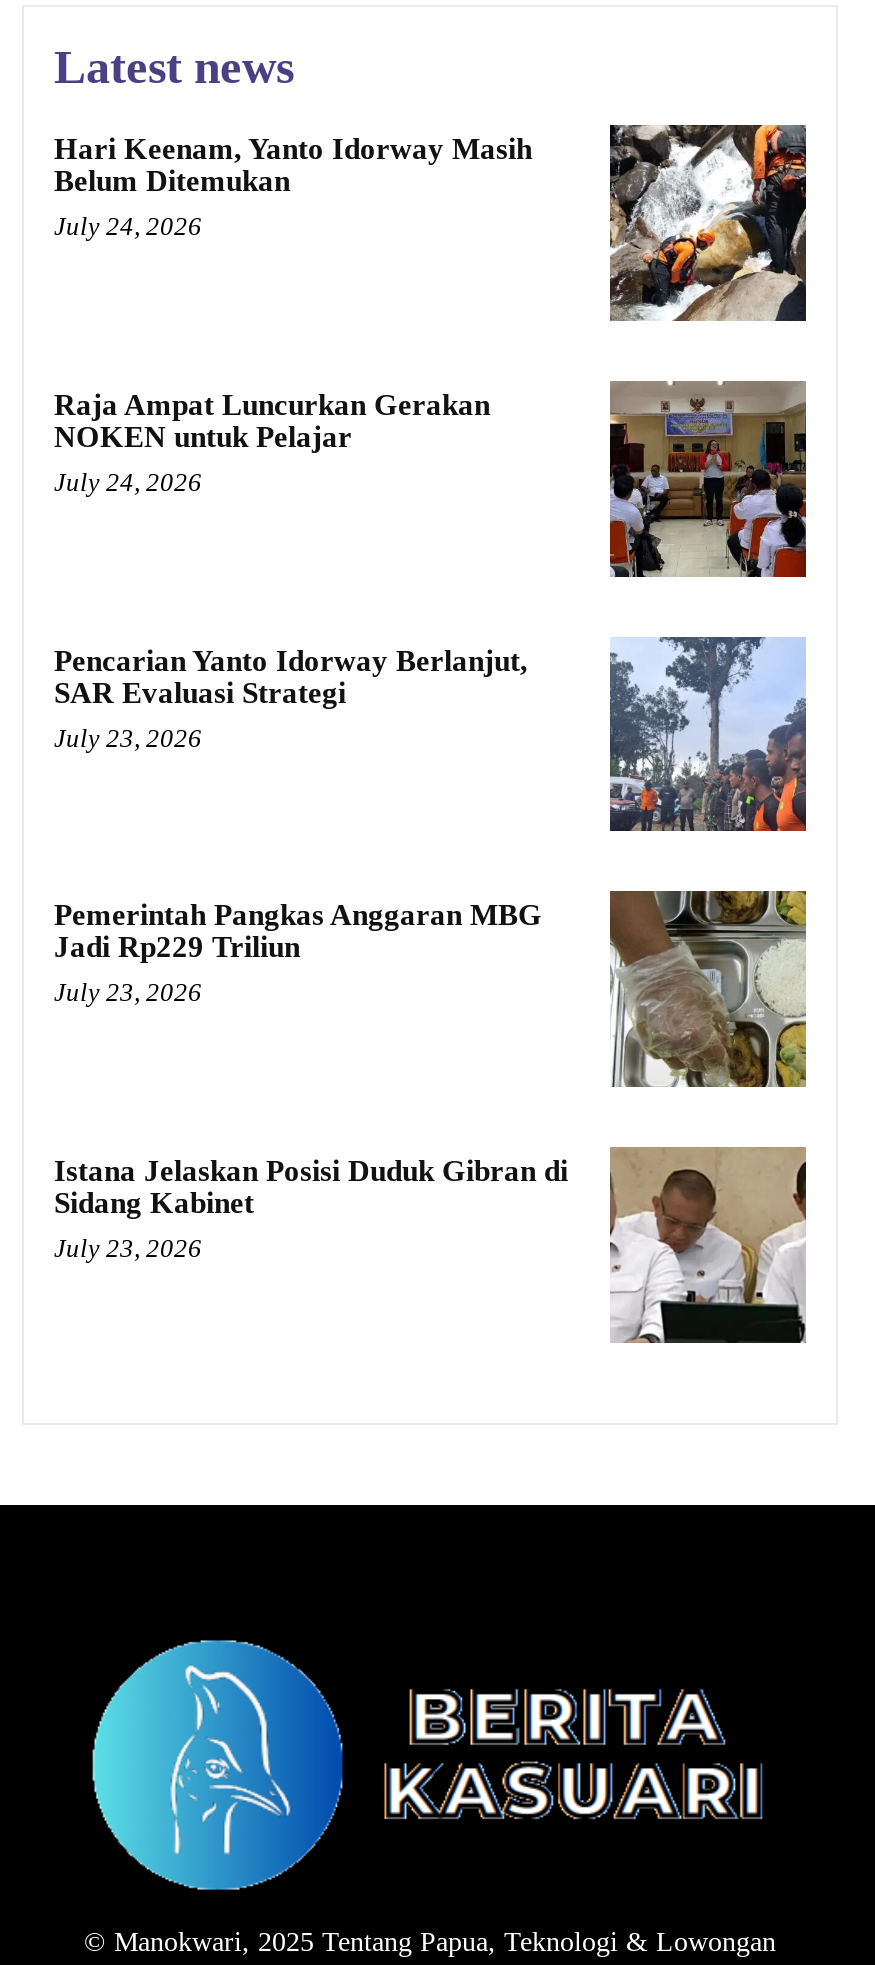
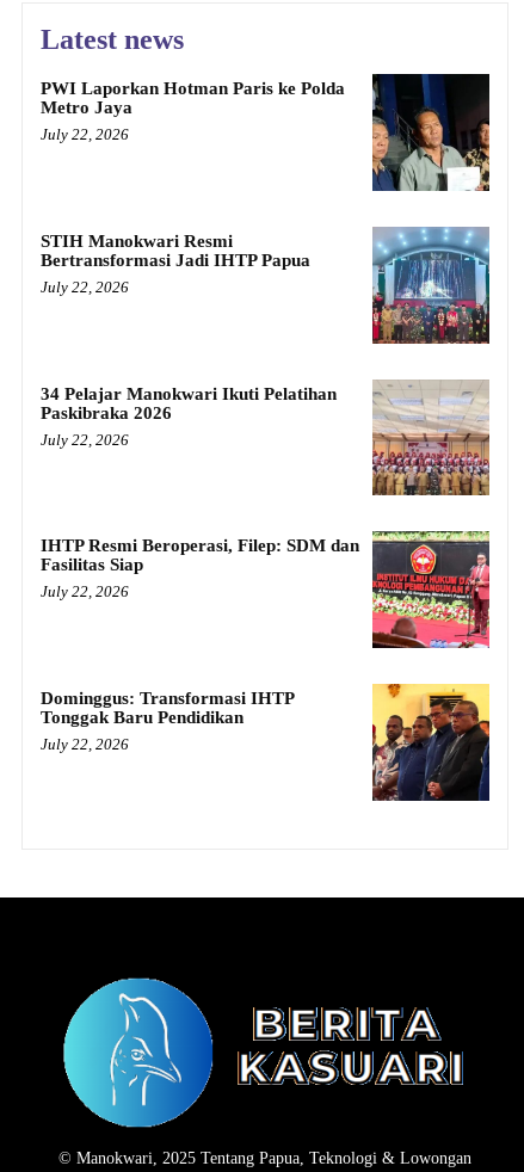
- [image]
- Hari Keenam, Yanto Idorway Masih
- Belum Ditemukan
- July 24, 2026
+ [image]
+ PWI Laporkan Hotman Paris ke Polda
+ Metro Jaya
+ July 22, 2026

- Raja Ampat Luncurkan Gerakan
- NOKEN untuk Pelajar
- July 24, 2026
+ STIH Manokwari Resmi
+ Bertransformasi Jadi IHTP Papua
+ July 22, 2026

- [image]
+ [image]

- [image]
- Pencarian Yanto Idorway Berlanjut,
- SAR Evaluasi Strategi
- July 23, 2026
+ [image]
+ 34 Pelajar Manokwari Ikuti Pelatihan
+ Paskibraka 2026
+ July 22, 2026

- [image]
- Pemerintah Pangkas Anggaran MBG
- Jadi Rp229 Triliun
- July 23, 2026
+ [image]
+ IHTP Resmi Beroperasi, Filep: SDM dan
+ Fasilitas Siap
+ July 22, 2026

- Istana Jelaskan Posisi Duduk Gibran di
- Sidang Kabinet
- July 23, 2026
+ Dominggus: Transformasi IHTP
+ Tonggak Baru Pendidikan
+ July 22, 2026

- [image]
+ [image]
